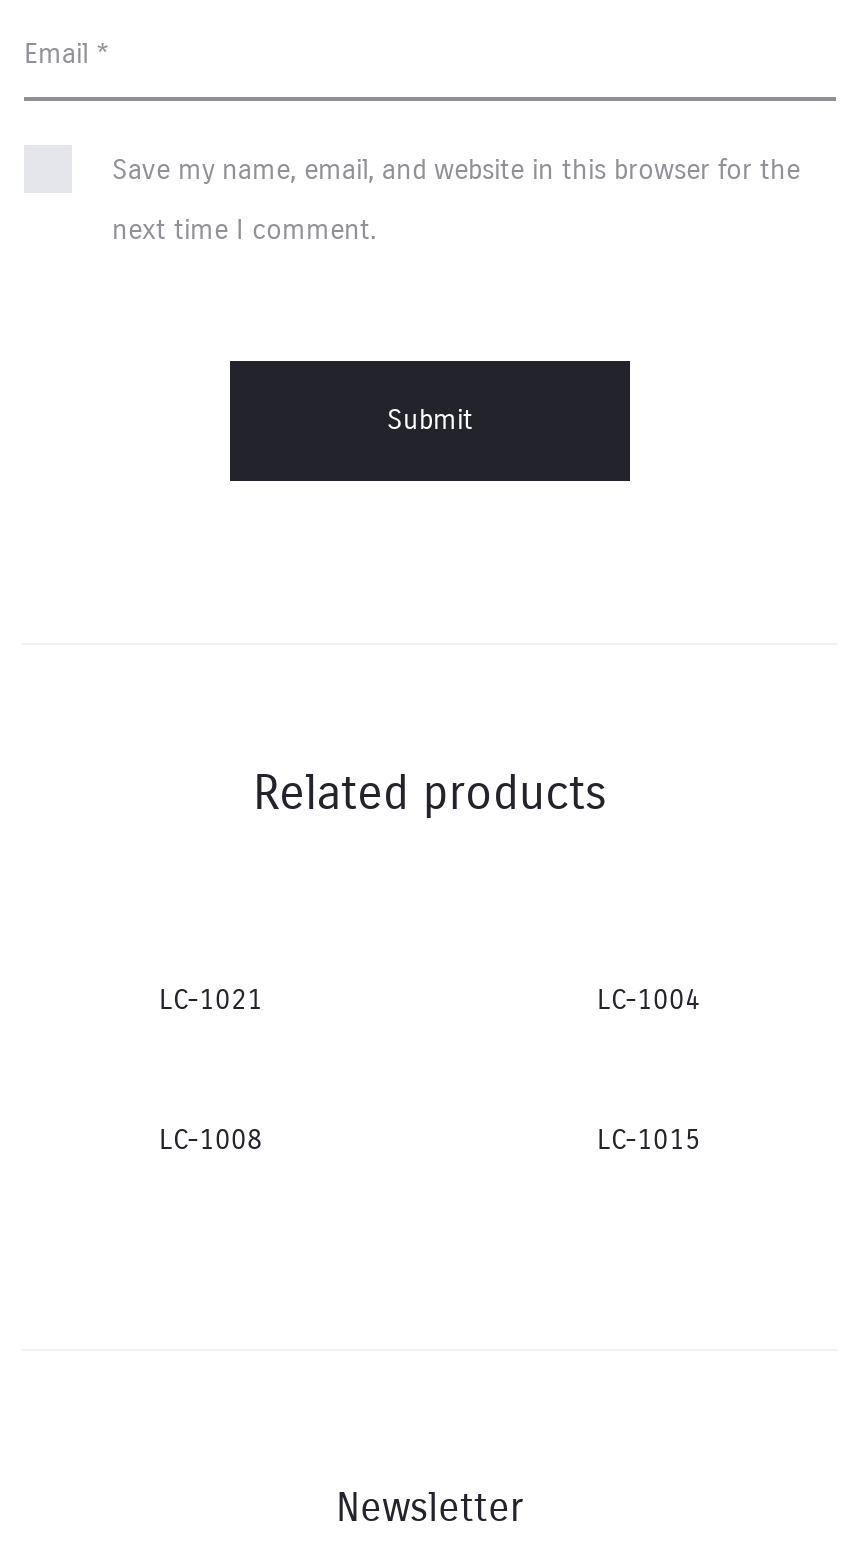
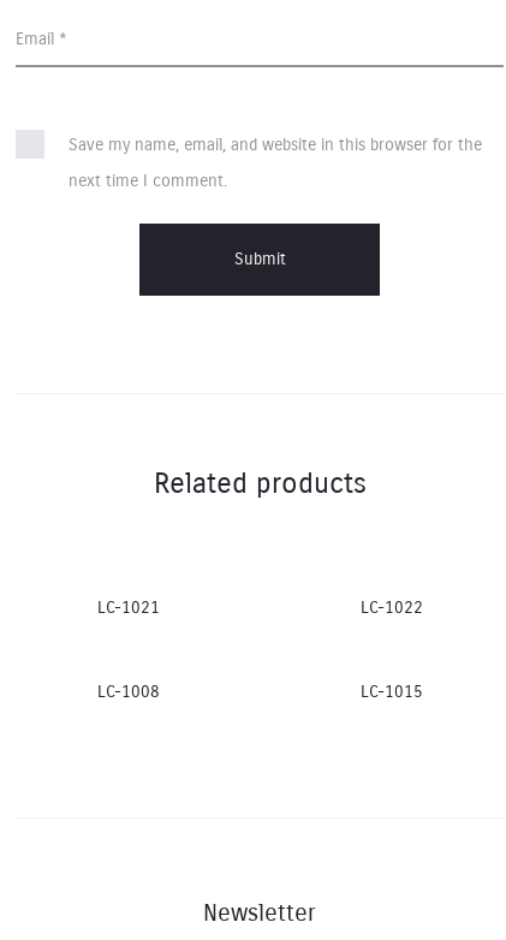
moved down: Save my name, email, and website in this browser for the | next time I comment.

- LC-1004
+ LC-1022
